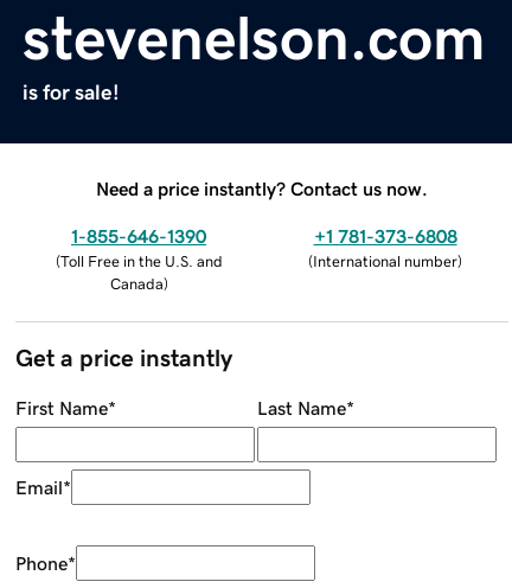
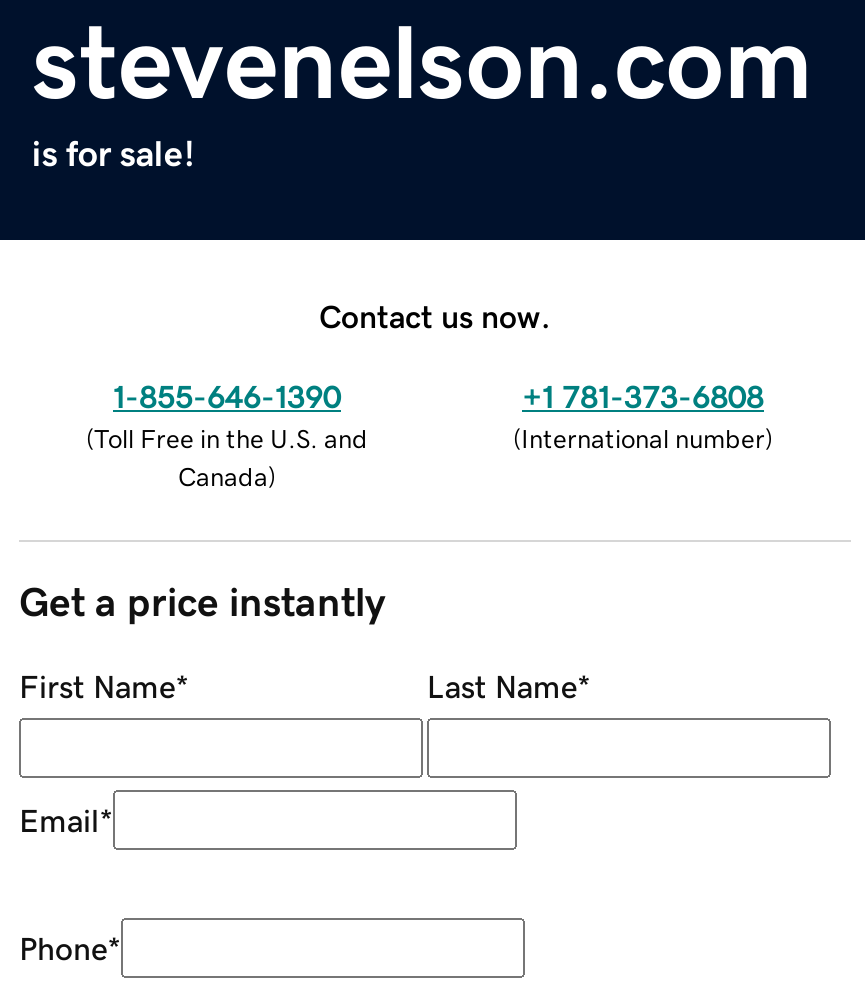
- Need a price instantly? Contact us now.
+ Contact us now.
